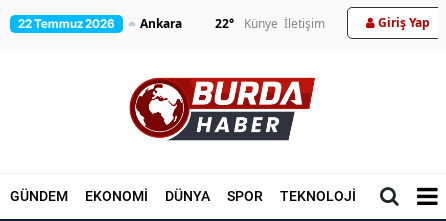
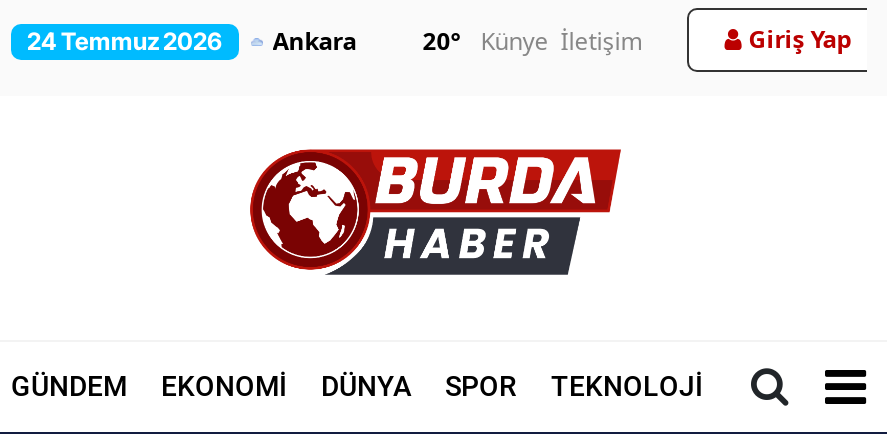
- 22 Temmuz 2026
+ 24 Temmuz 2026

- 22° Künye İletişim
+ 20° Künye İletişim
